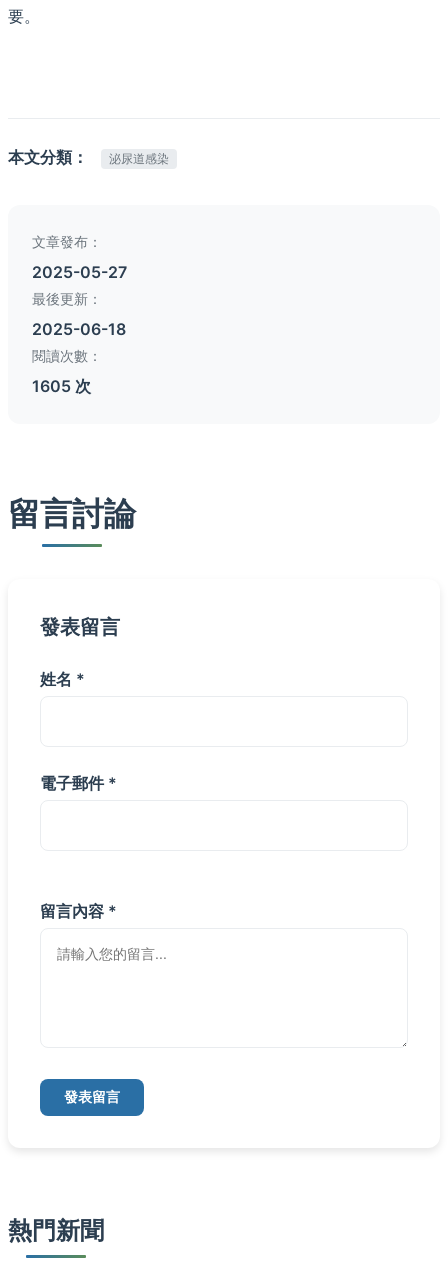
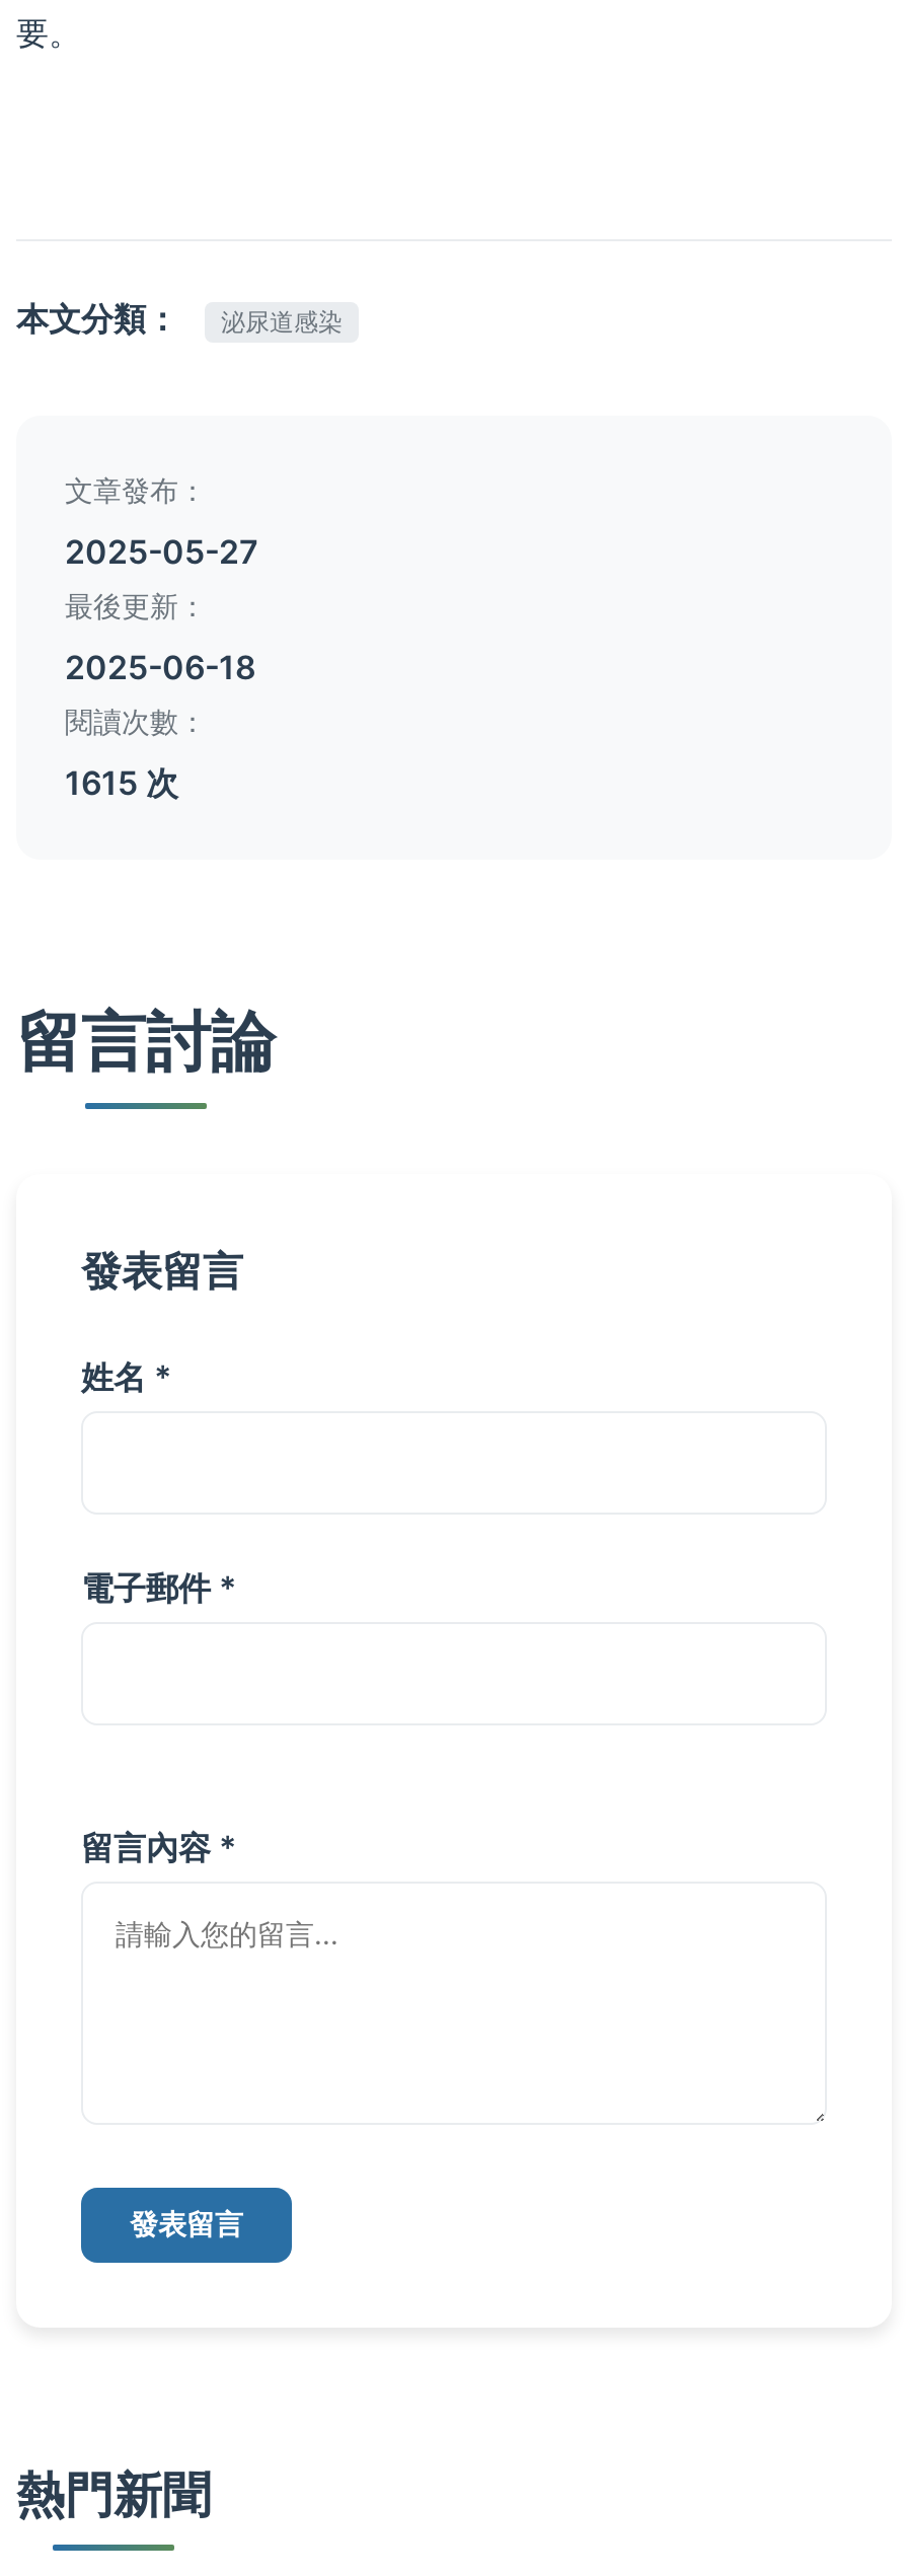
- 1605 次
+ 1615 次
